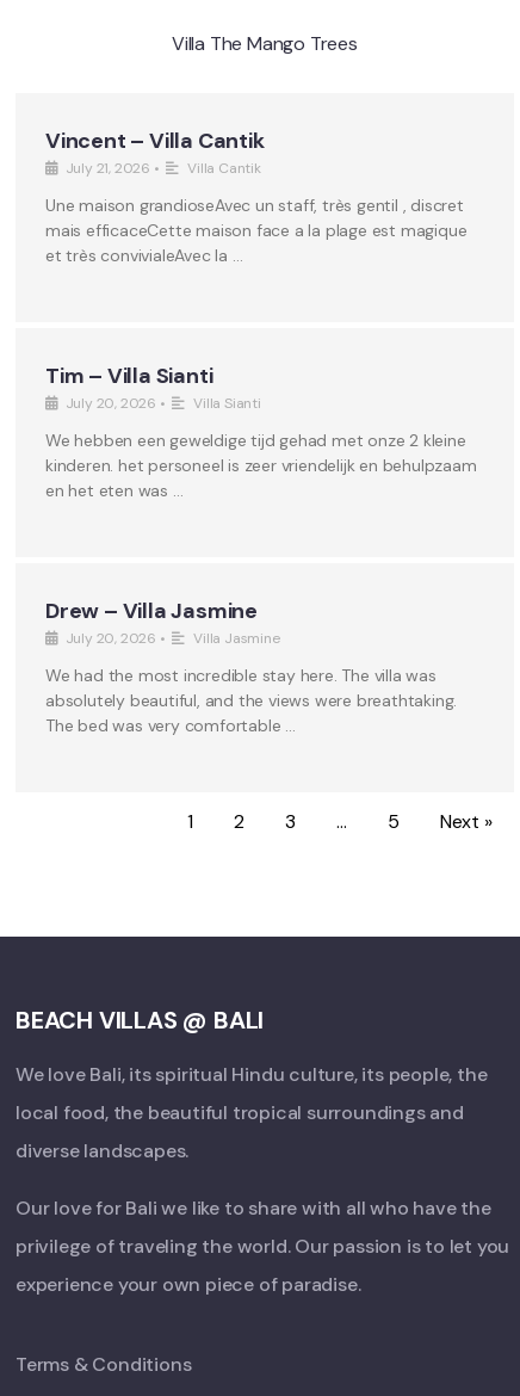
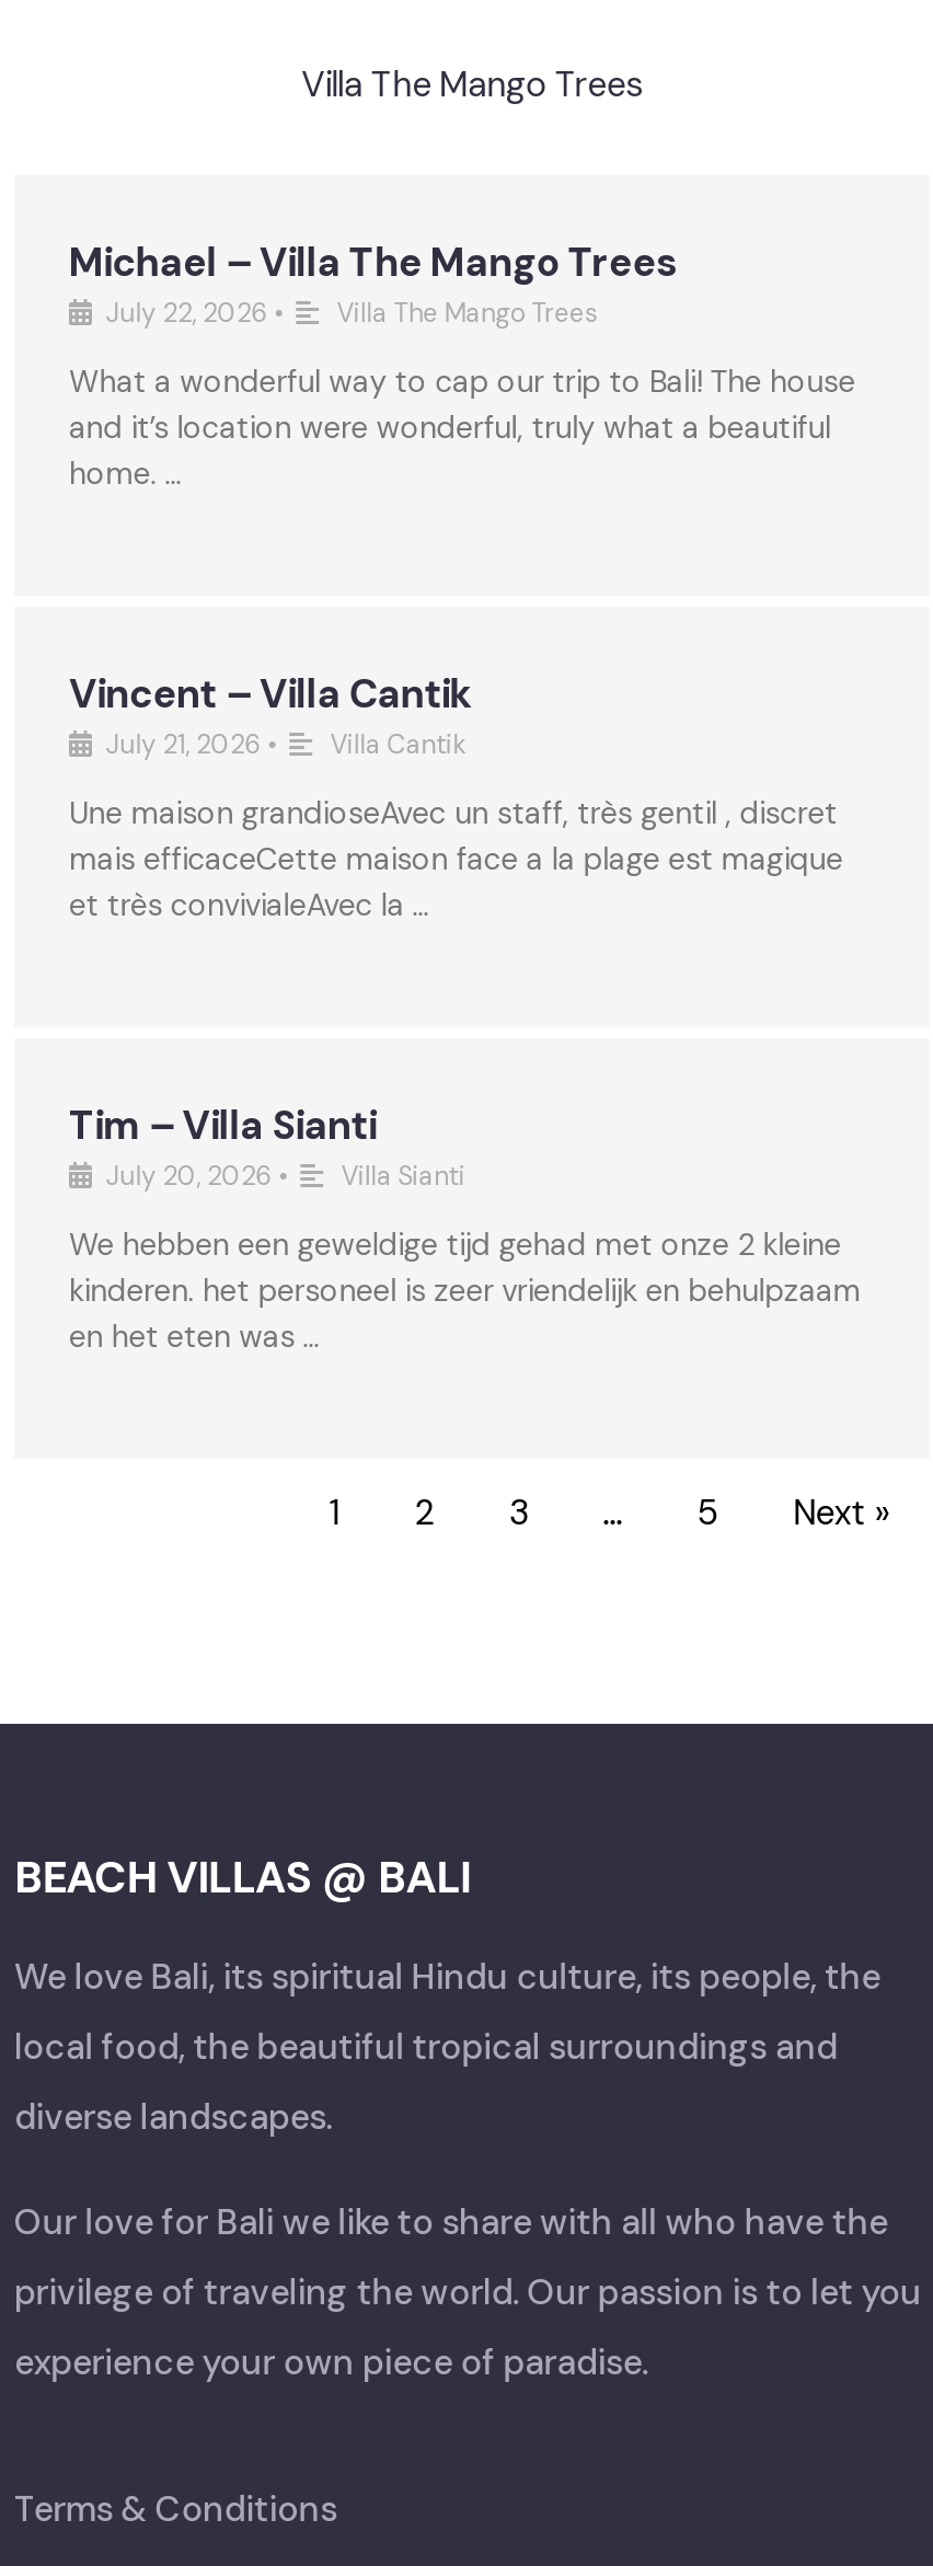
+ Michael – Villa The Mango Trees
+ July 22, 2026 •
+ Villa The Mango Trees
+ What a wonderful way to cap our trip to Bali! The house
+ and it’s location were wonderful, truly what a beautiful
+ home. …

moved down: Vincent – Villa Cantik | July 21, 2026 • | Villa Cantik | ... | kinderen. het personeel is zeer vriendelijk en behulpzaam | en het eten was …

- Drew – Villa Jasmine
- July 20, 2026 •
- Villa Jasmine
- We had the most incredible stay here. The villa was
- absolutely beautiful, and the views were breathtaking.
- The bed was very comfortable …
